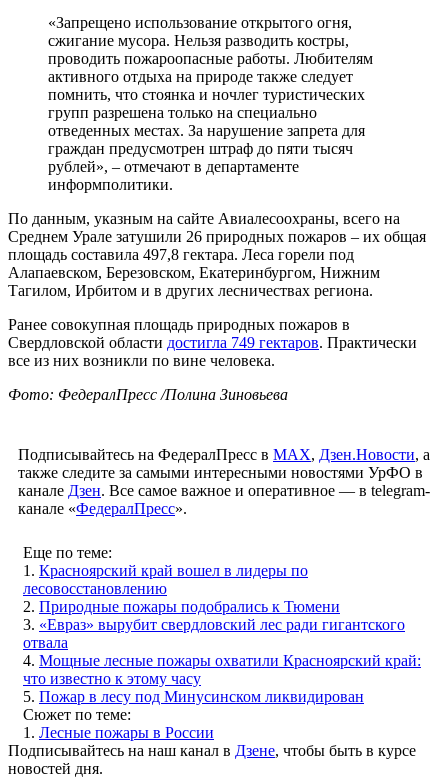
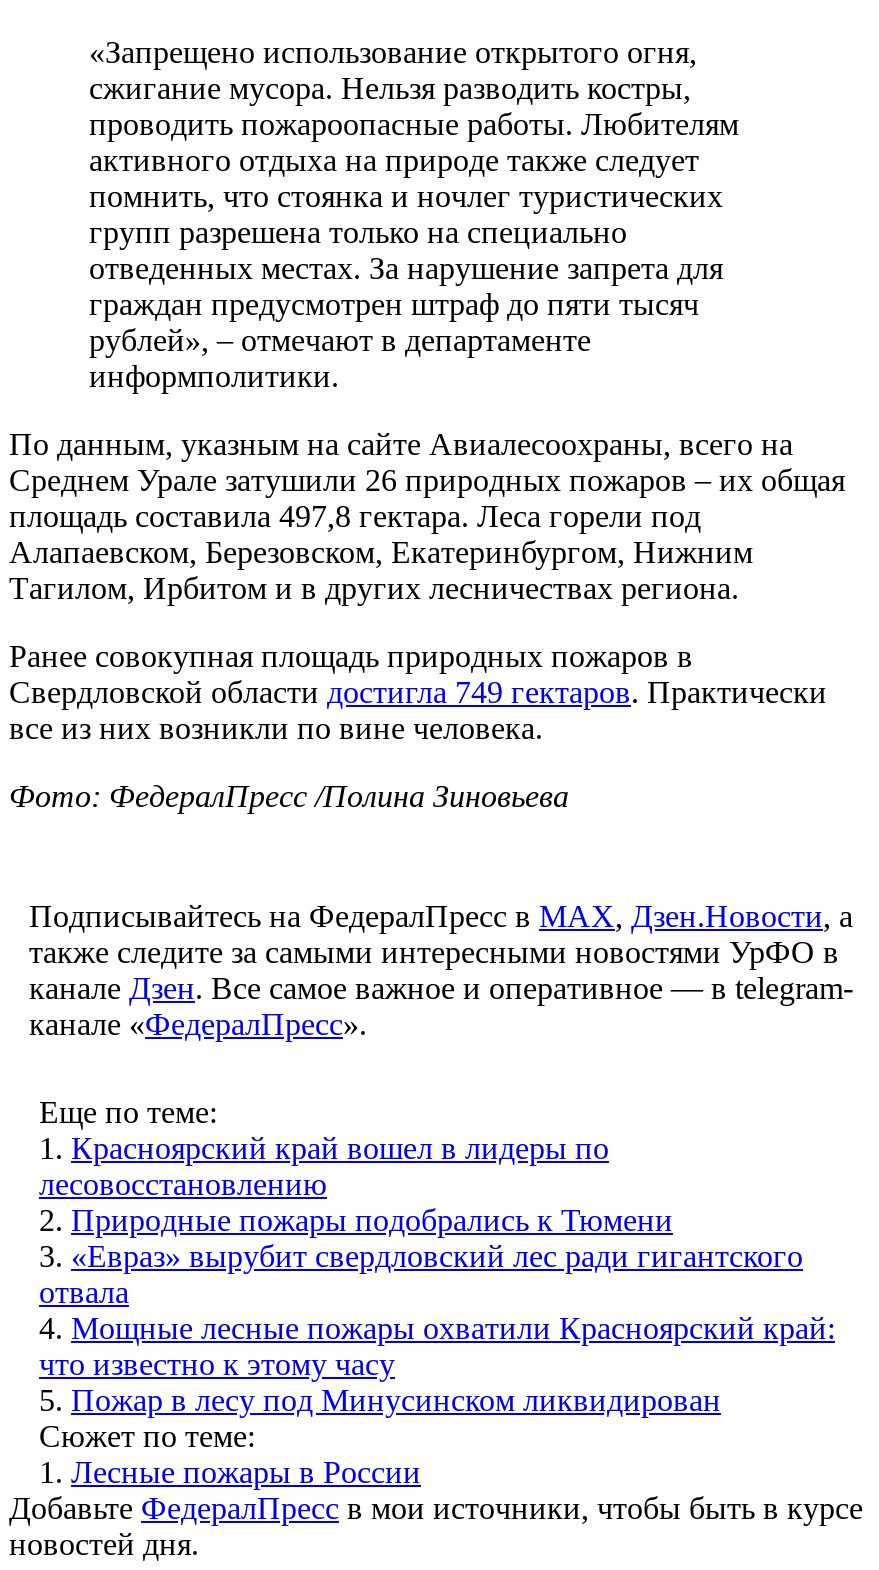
- Подписывайтесь на наш канал в Дзене, чтобы быть в курсе
+ Добавьте ФедералПресс в мои источники, чтобы быть в курсе
